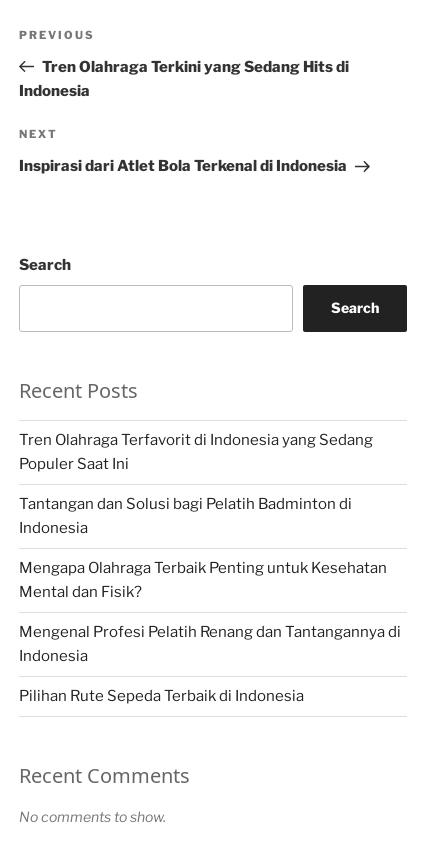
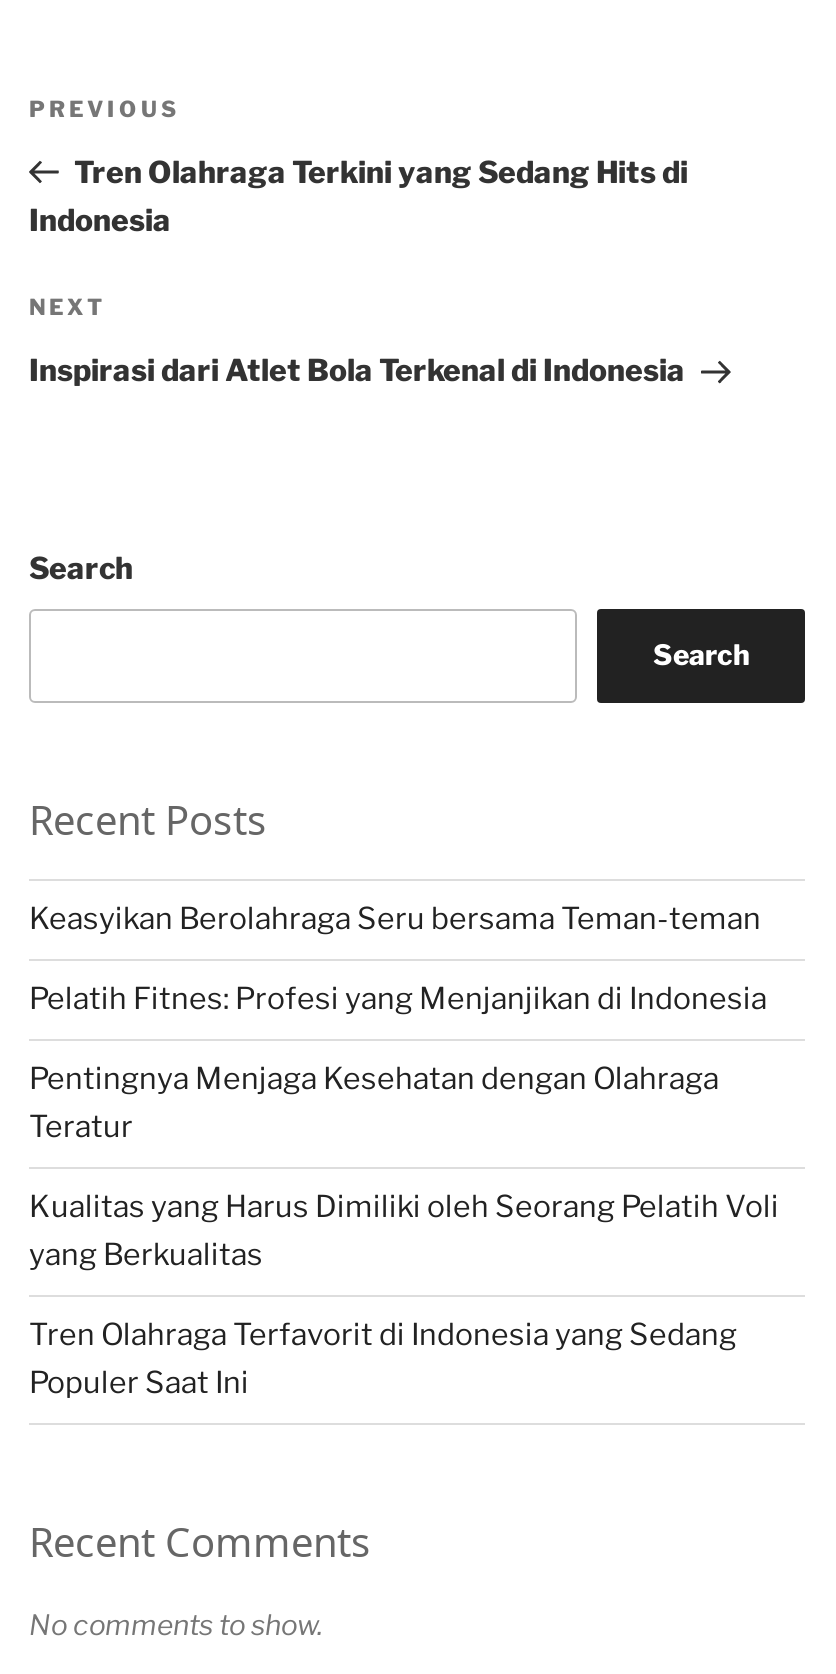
+ Keasyikan Berolahraga Seru bersama Teman-teman
+ Pelatih Fitnes: Profesi yang Menjanjikan di Indonesia
+ Pentingnya Menjaga Kesehatan dengan Olahraga
+ Teratur
+ Kualitas yang Harus Dimiliki oleh Seorang Pelatih Voli
+ yang Berkualitas

moved down: Tren Olahraga Terfavorit di Indonesia yang Sedang | Populer Saat Ini

- Tantangan dan Solusi bagi Pelatih Badminton di
- Indonesia
- Mengapa Olahraga Terbaik Penting untuk Kesehatan
- Mental dan Fisik?
- Mengenal Profesi Pelatih Renang dan Tantangannya di
- Indonesia
- Pilihan Rute Sepeda Terbaik di Indonesia
